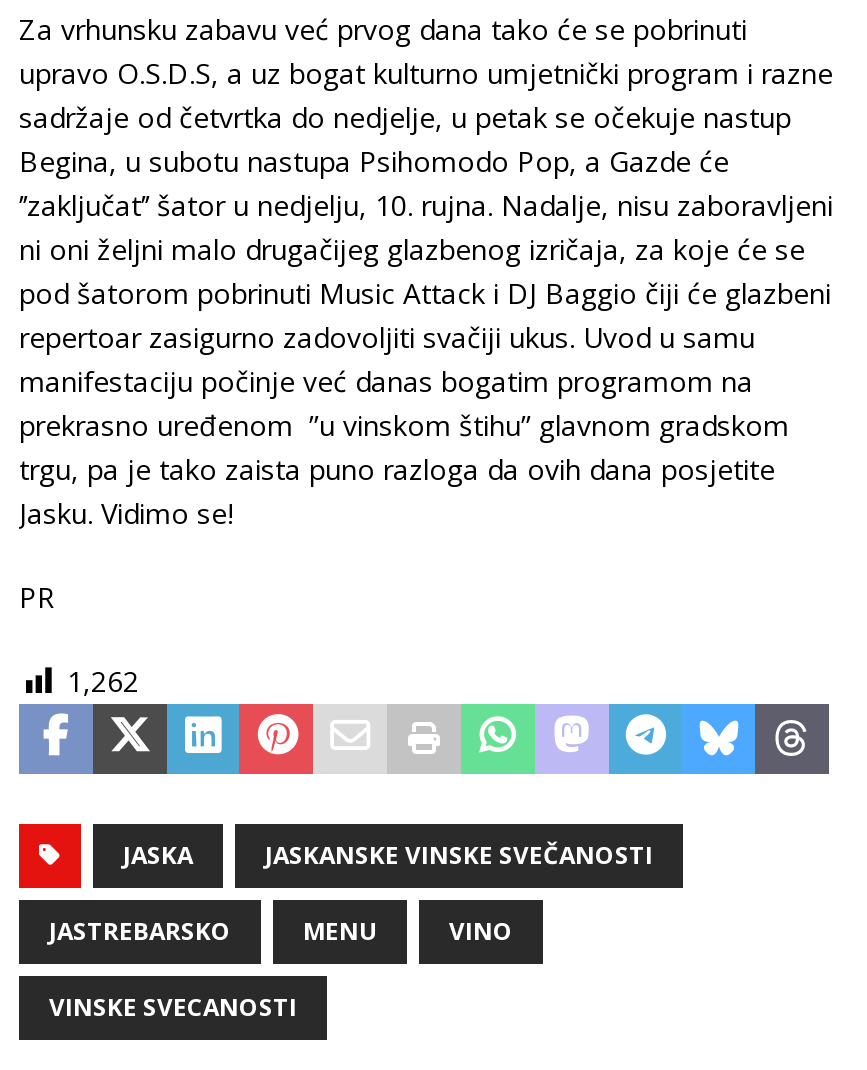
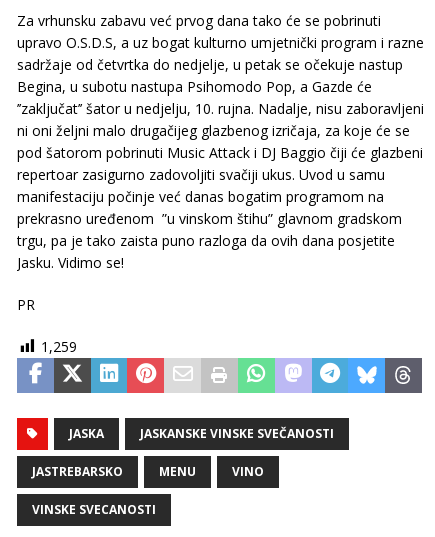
- 1,262
+ 1,259
